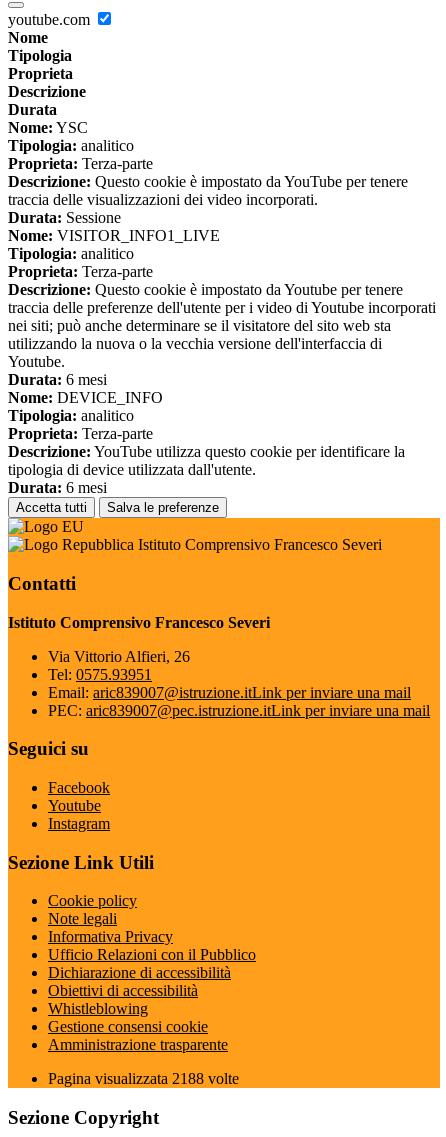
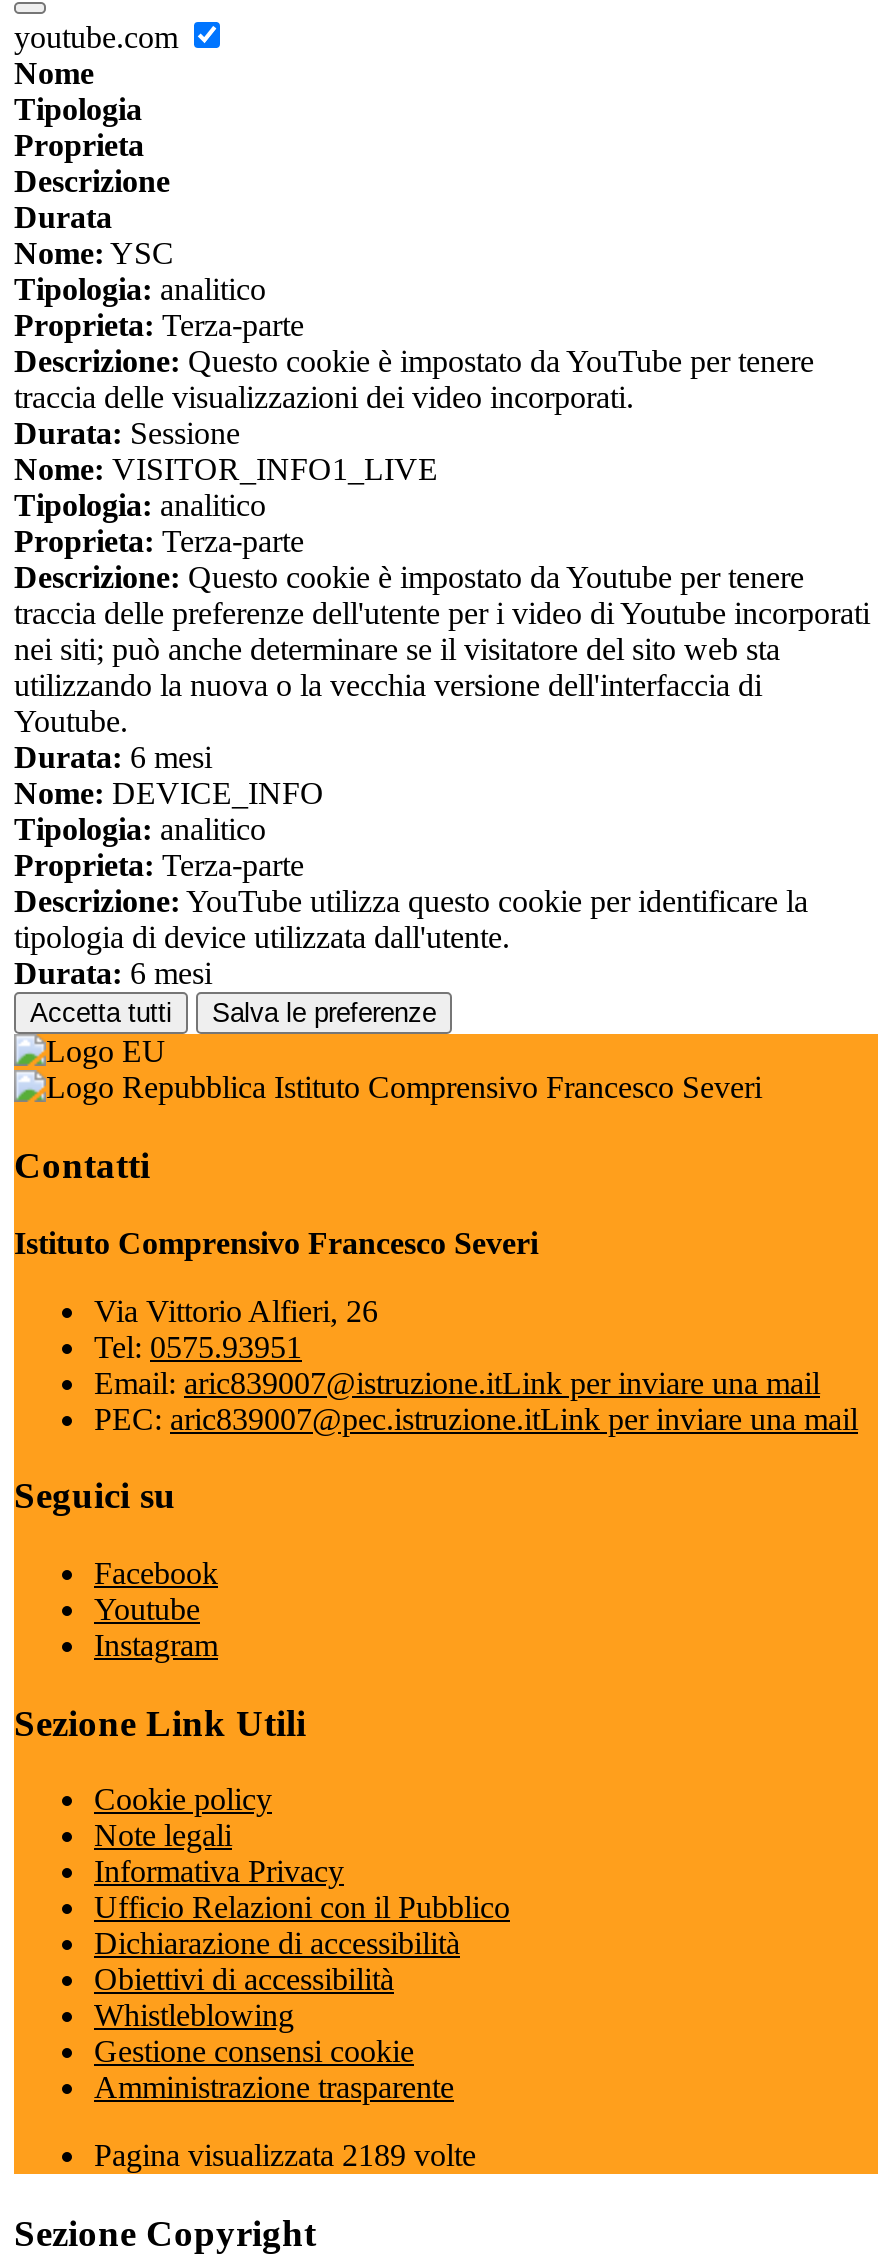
- Pagina visualizzata 2188 volte
+ Pagina visualizzata 2189 volte
